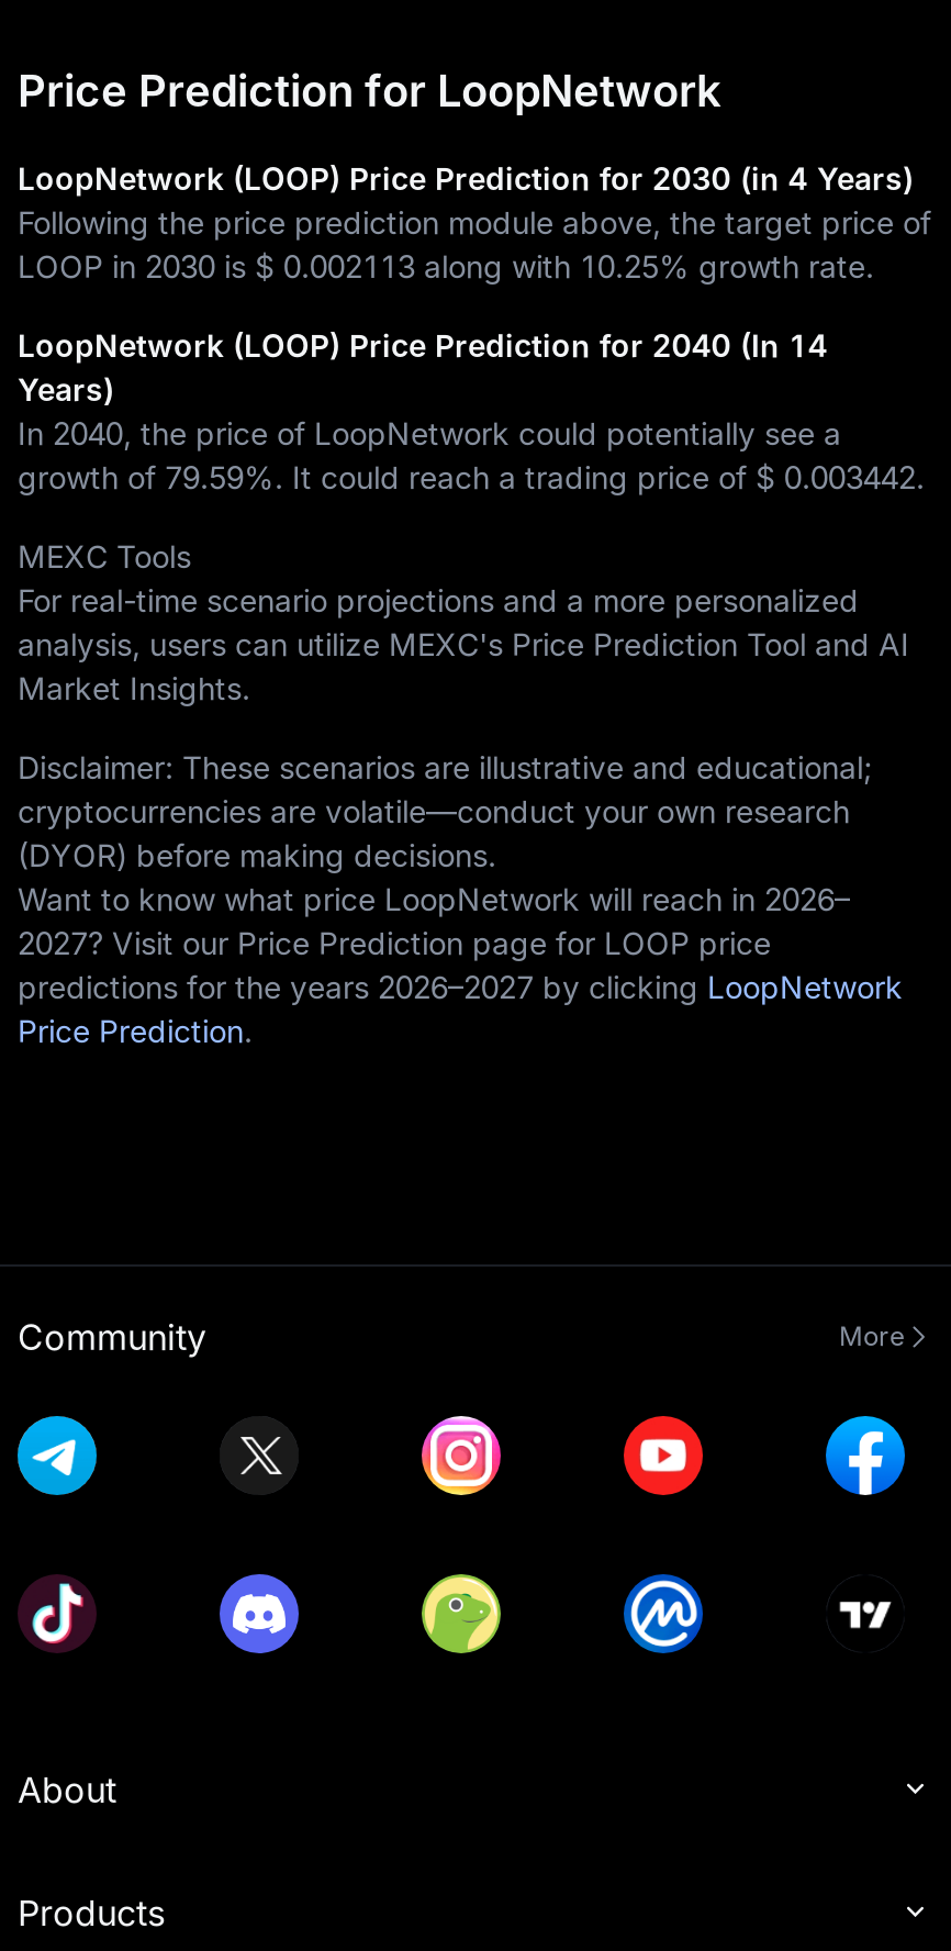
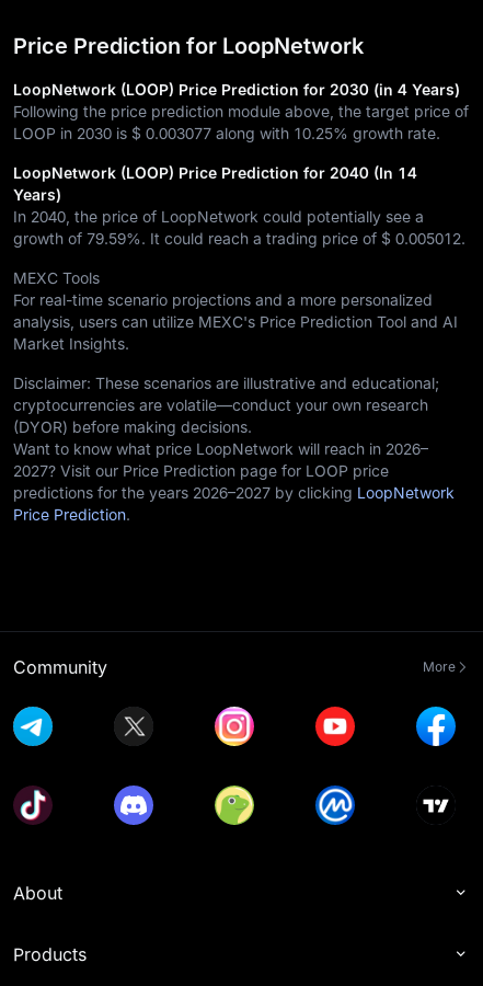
- LOOP in 2030 is $ 0.002113 along with 10.25% growth rate.
+ LOOP in 2030 is $ 0.003077 along with 10.25% growth rate.

- growth of 79.59%. It could reach a trading price of $ 0.003442.
+ growth of 79.59%. It could reach a trading price of $ 0.005012.
